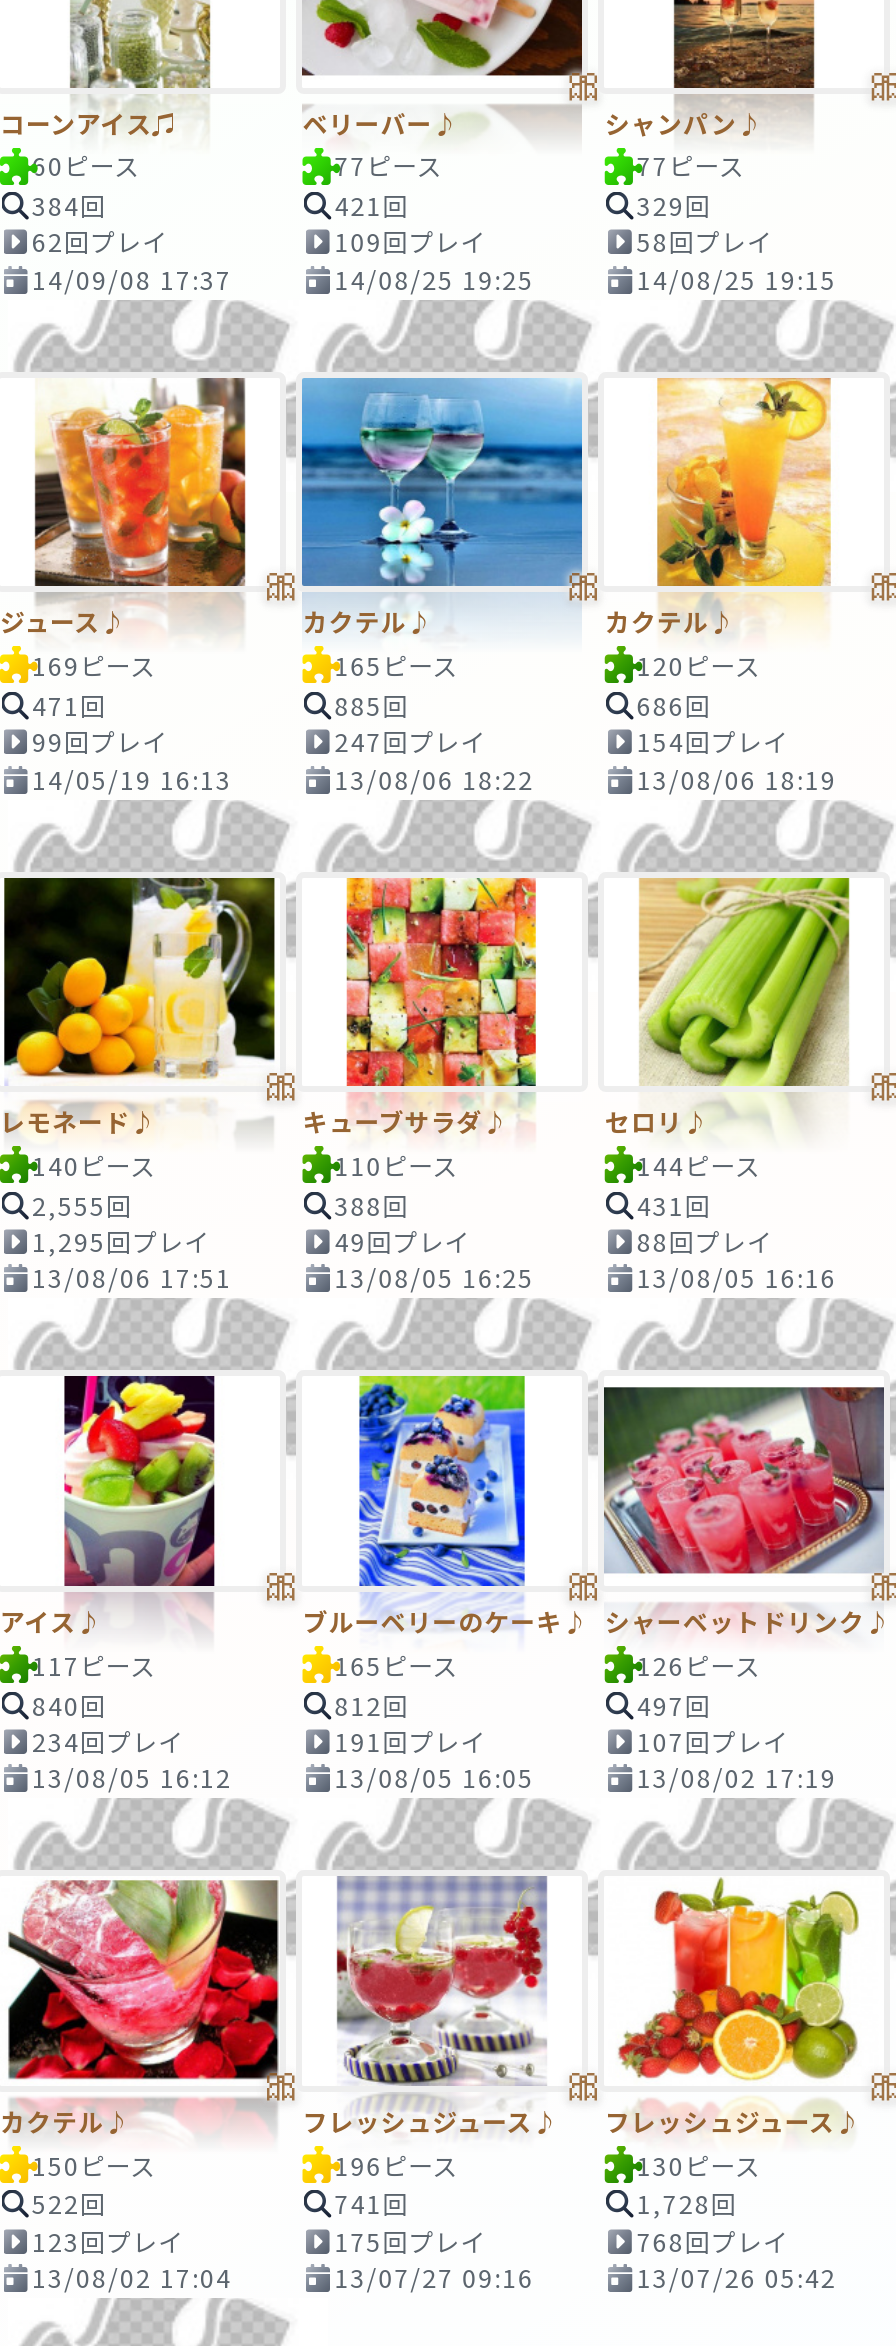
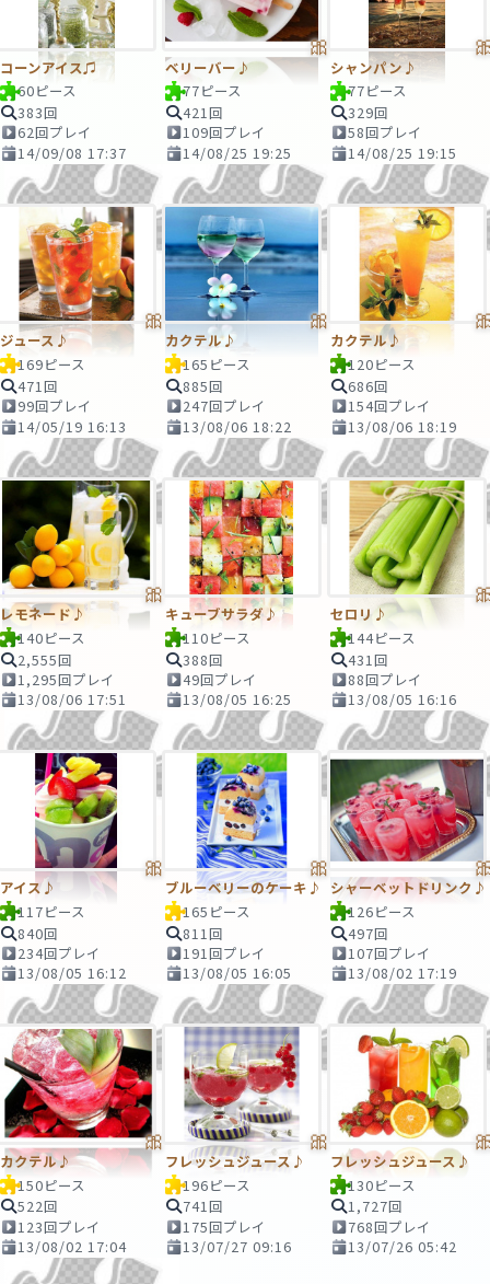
- 384回
+ 383回

- 812回
+ 811回

- 1,728回
+ 1,727回
